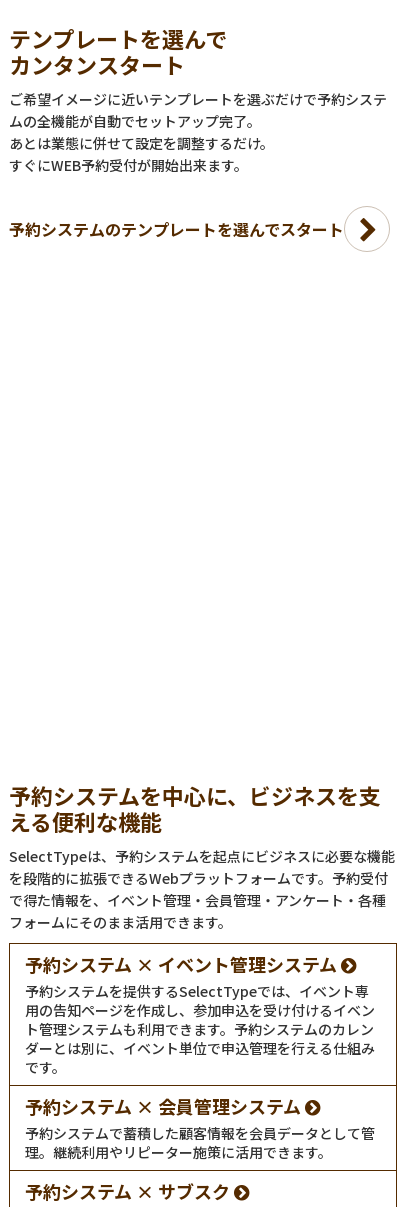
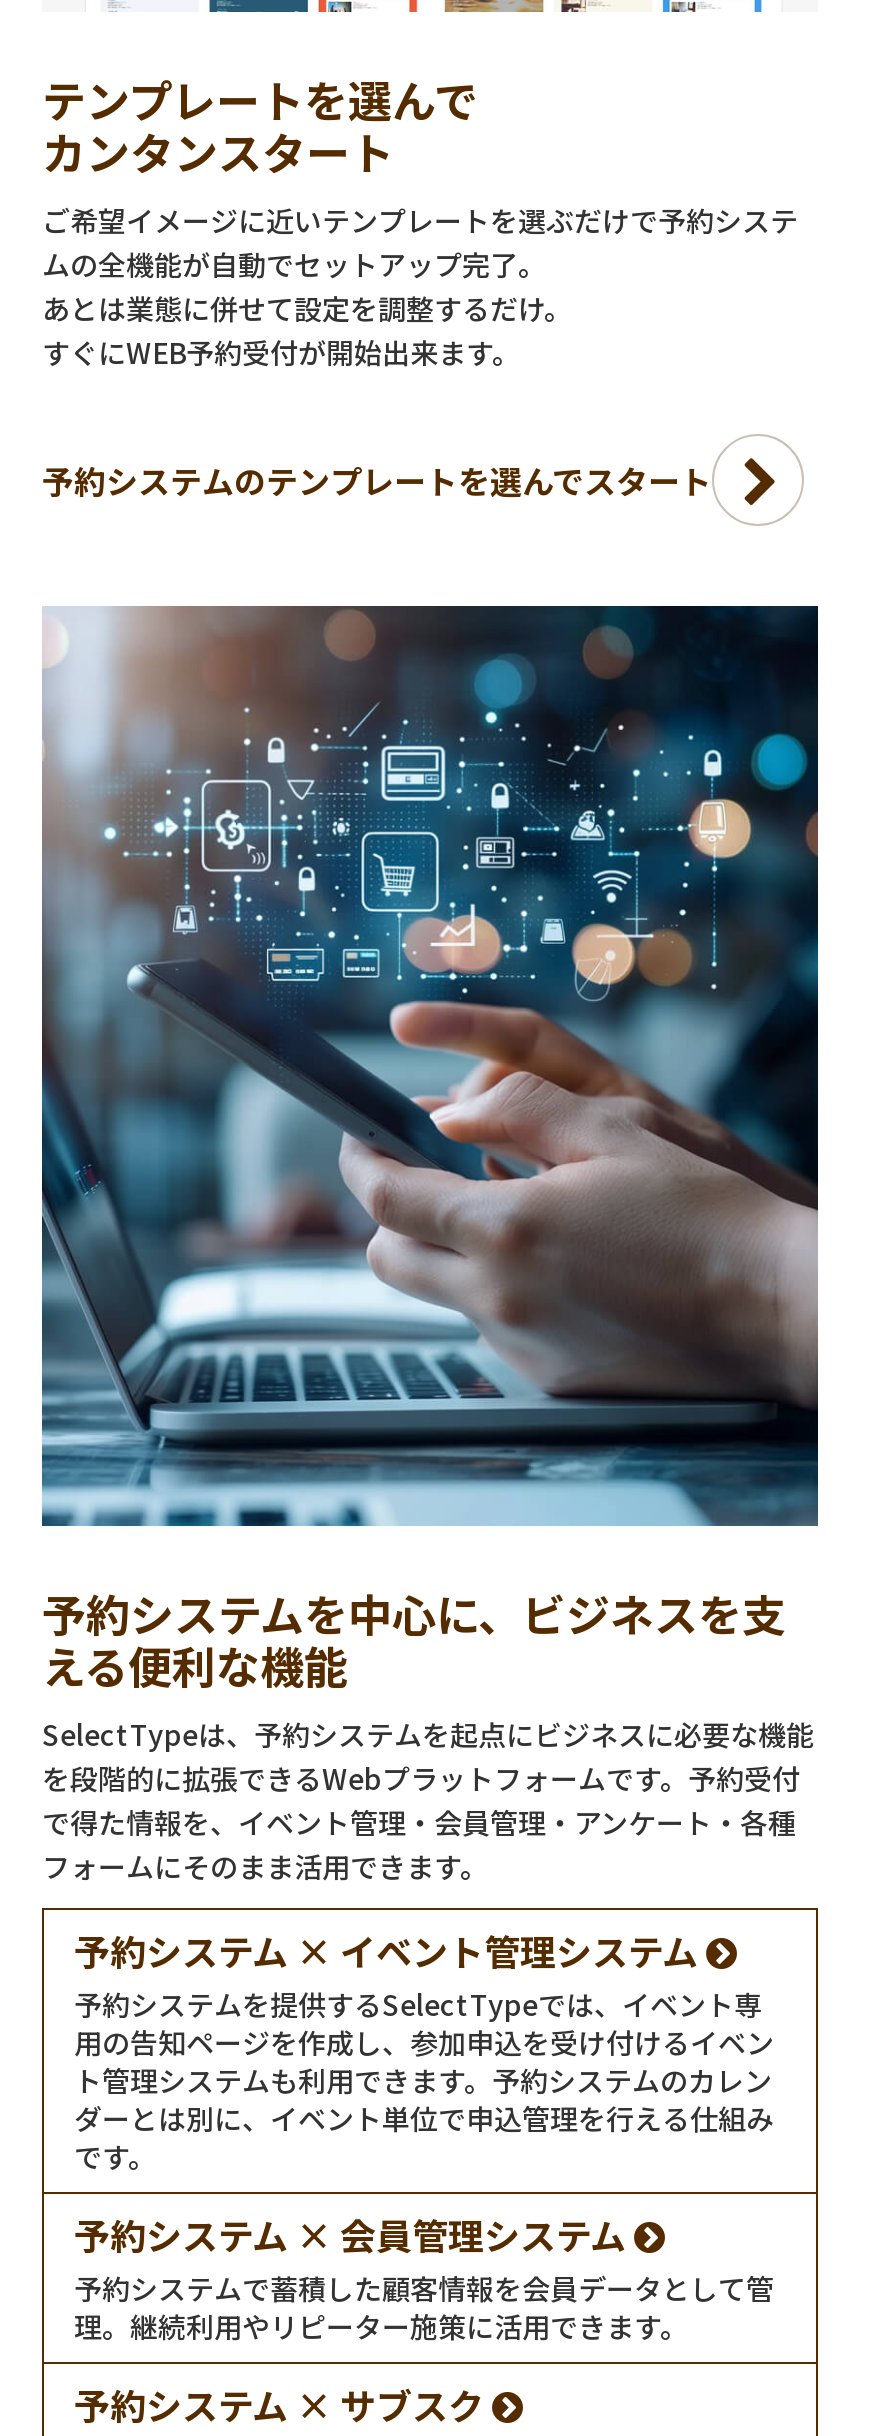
+ [image]
